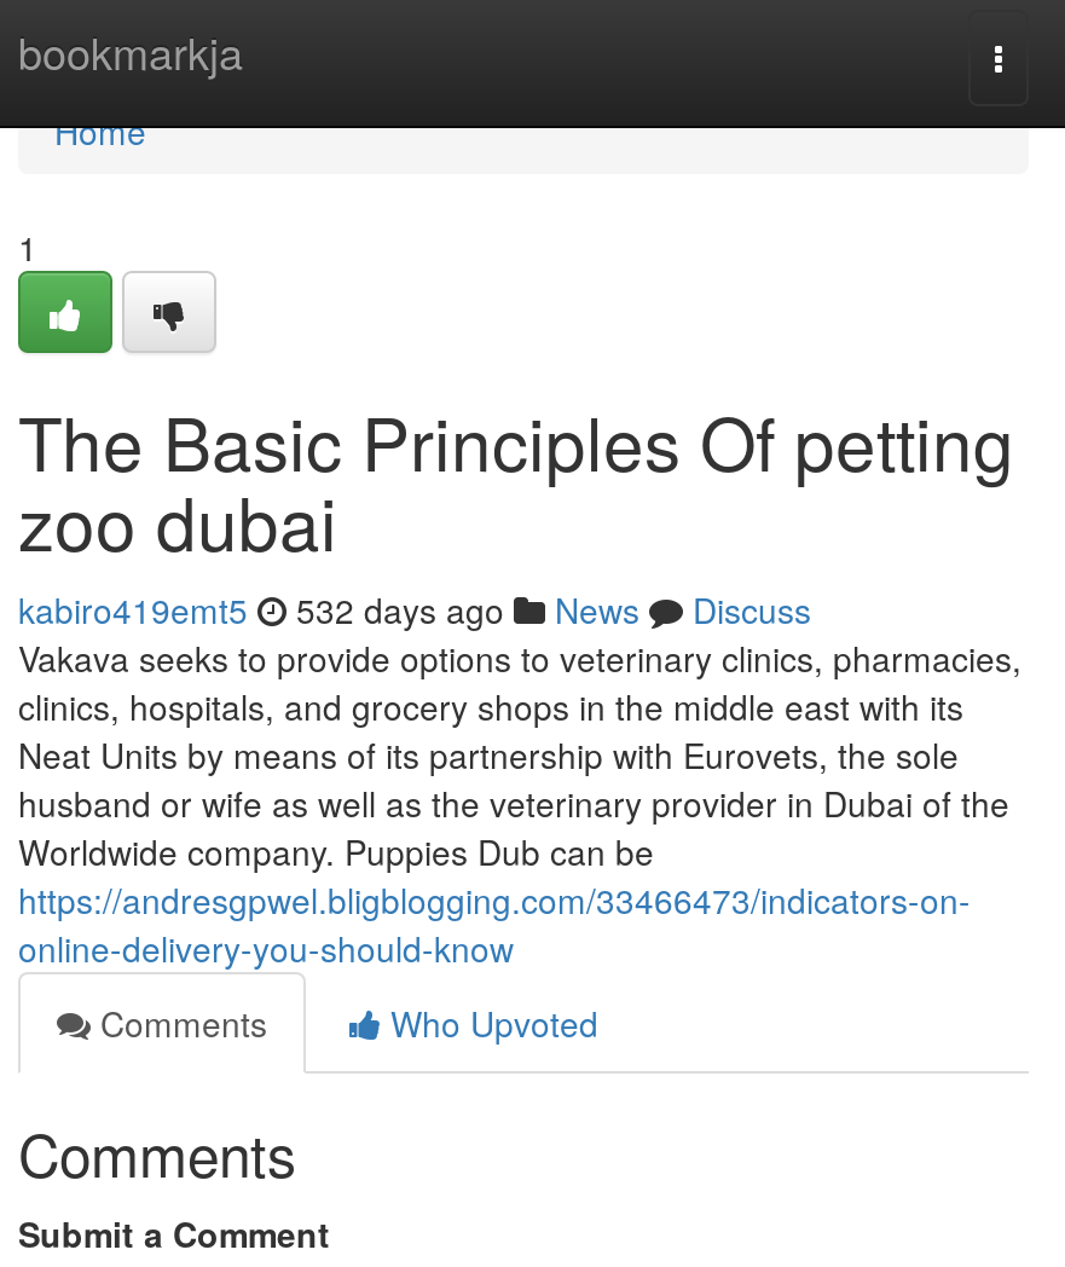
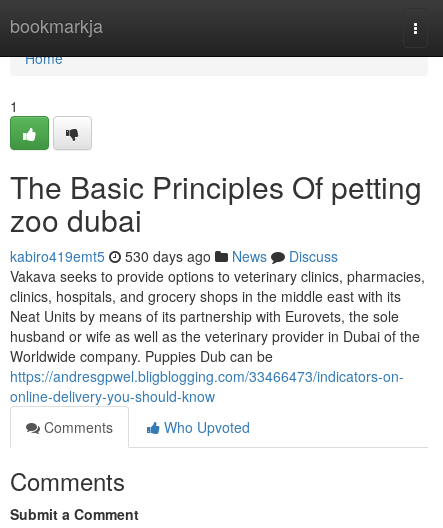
- kabiro419emt5 532 days ago News Discuss
+ kabiro419emt5 530 days ago News Discuss
